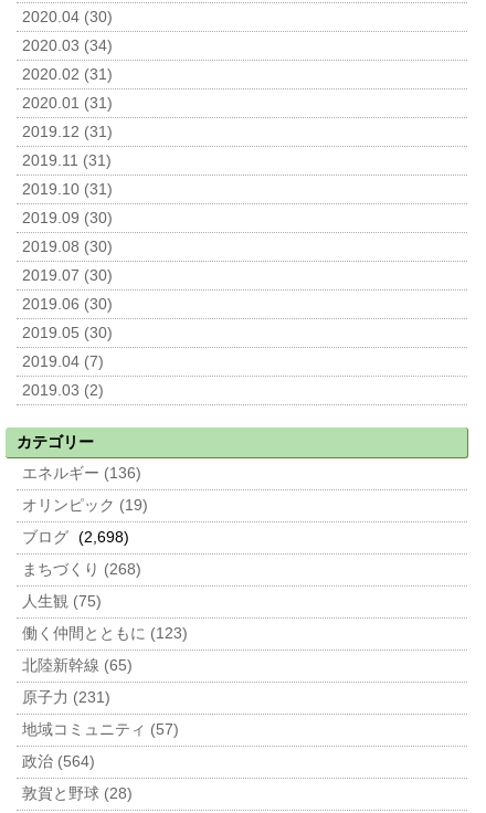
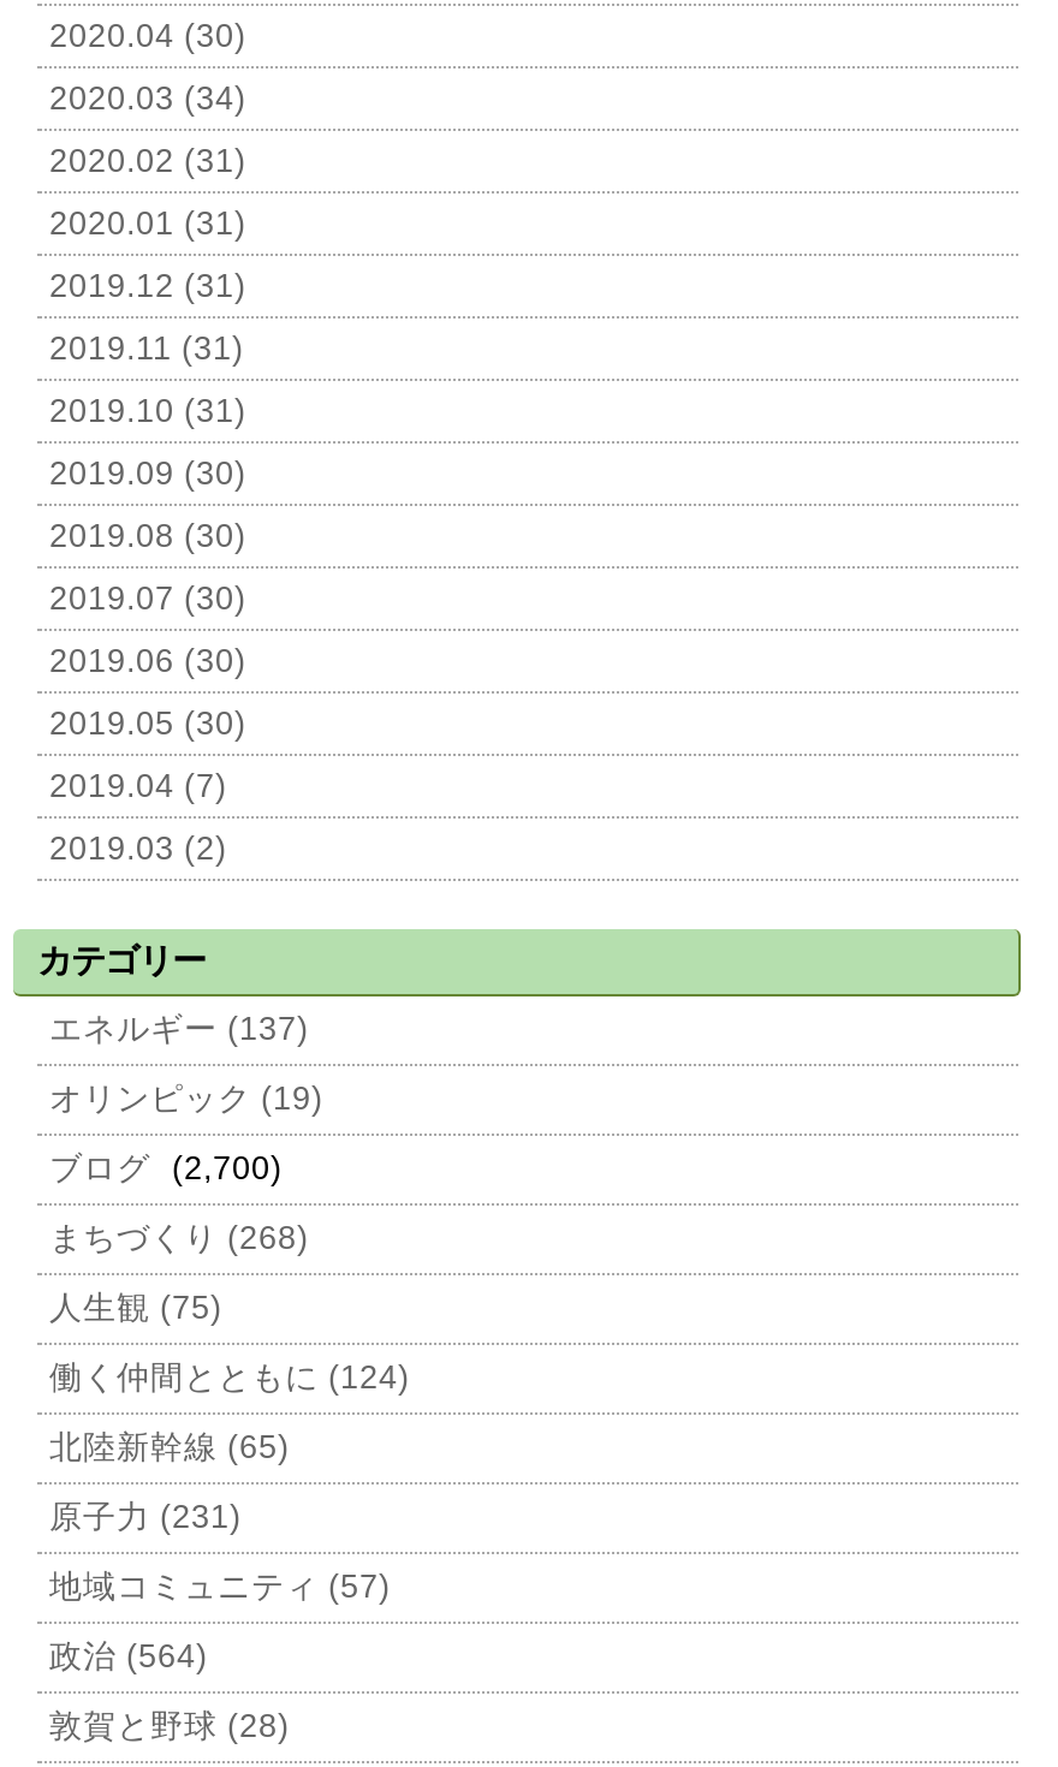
- エネルギー (136)
+ エネルギー (137)

- ブログ (2,698)
+ ブログ (2,700)

- 働く仲間とともに (123)
+ 働く仲間とともに (124)
